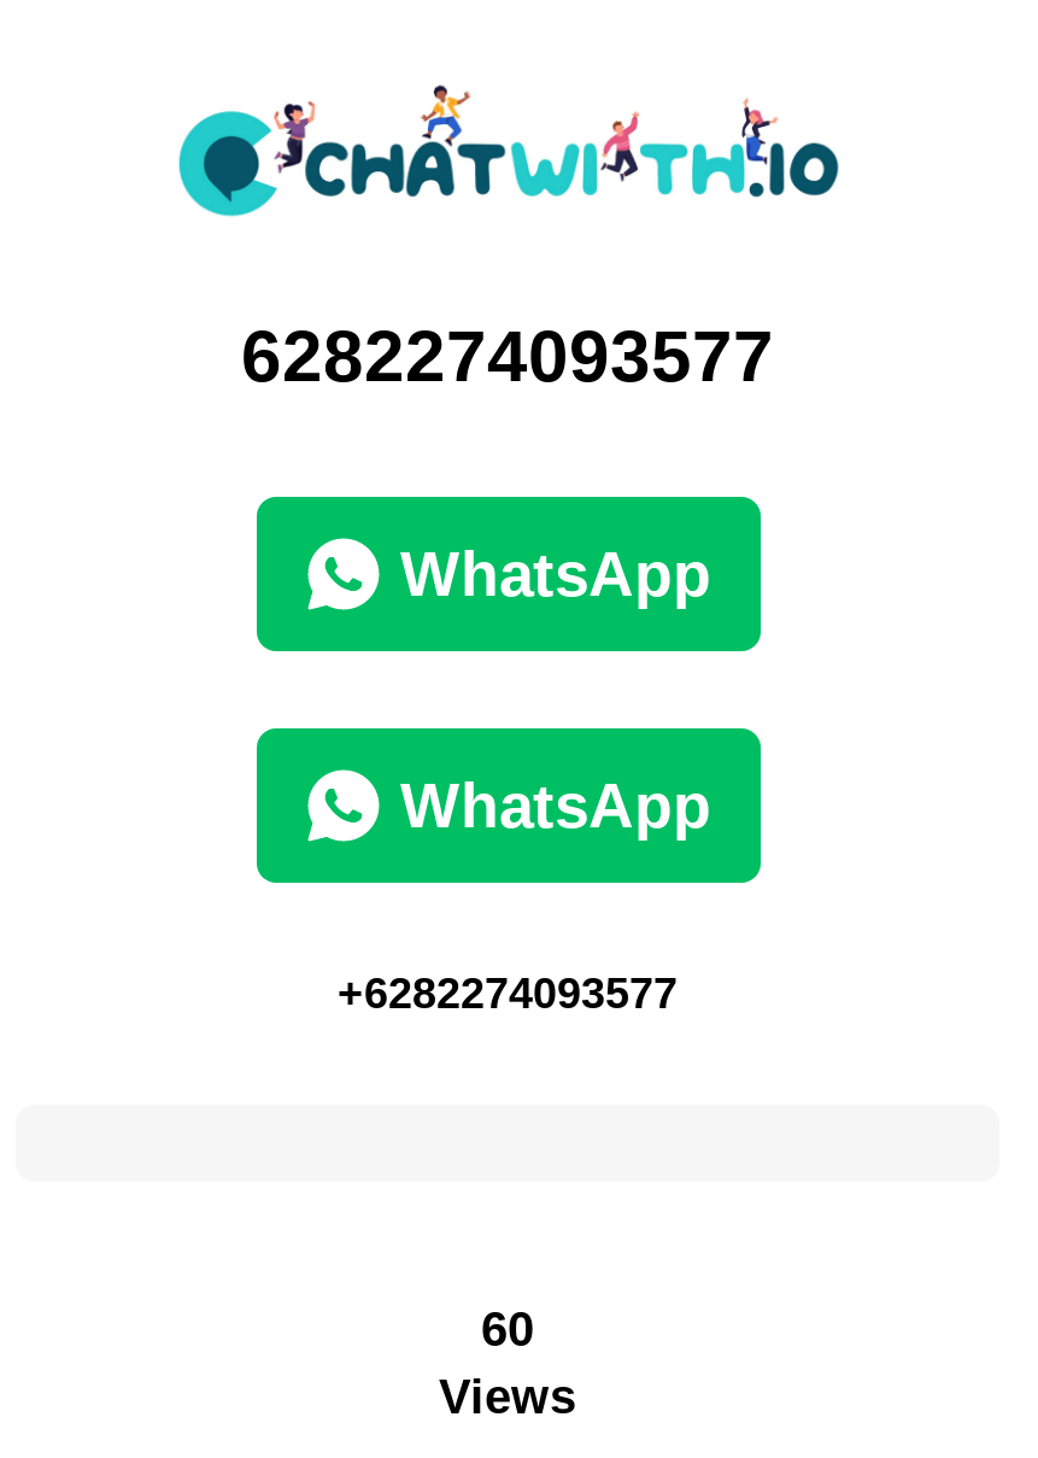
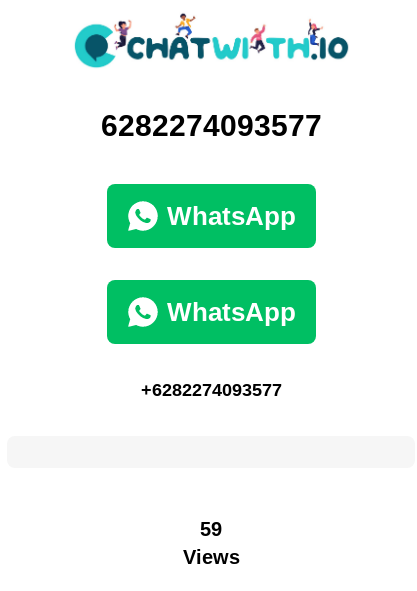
- 60
+ 59
